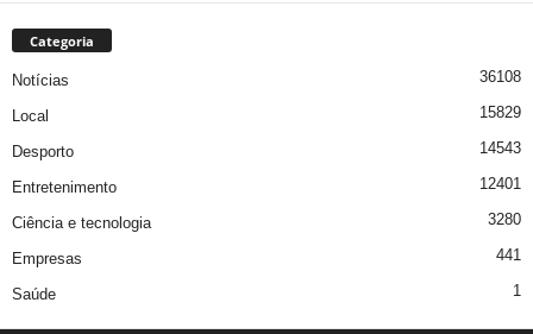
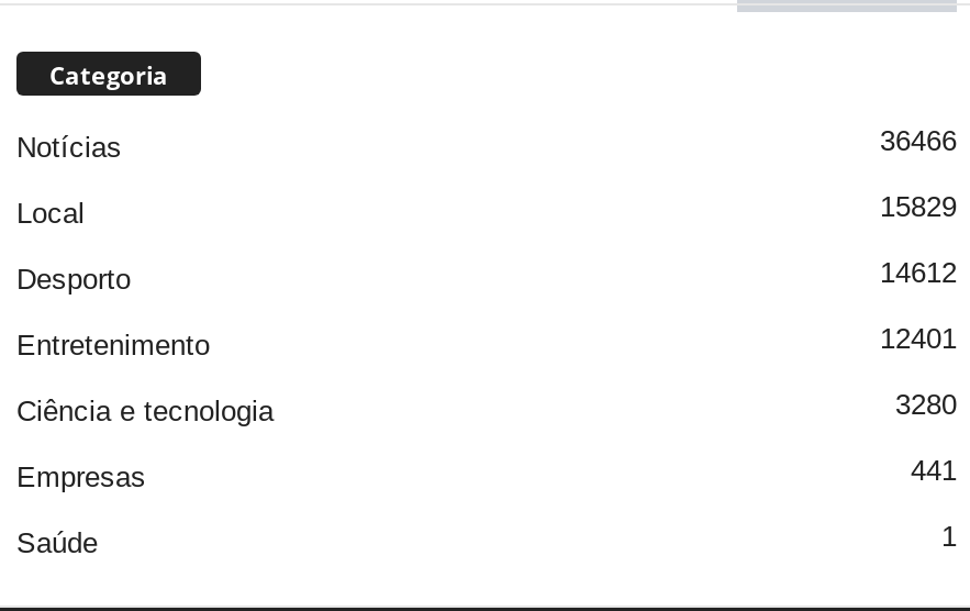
- 36108
+ 36466

- 14543
+ 14612
